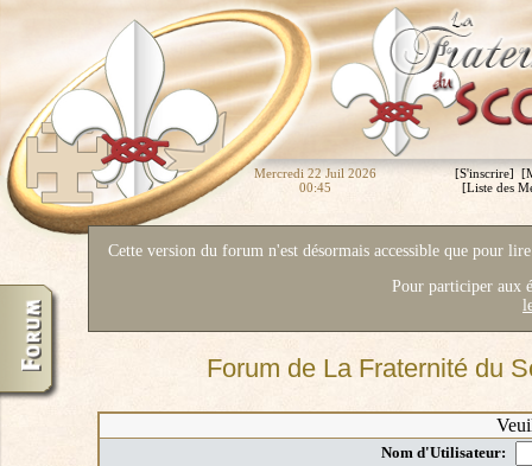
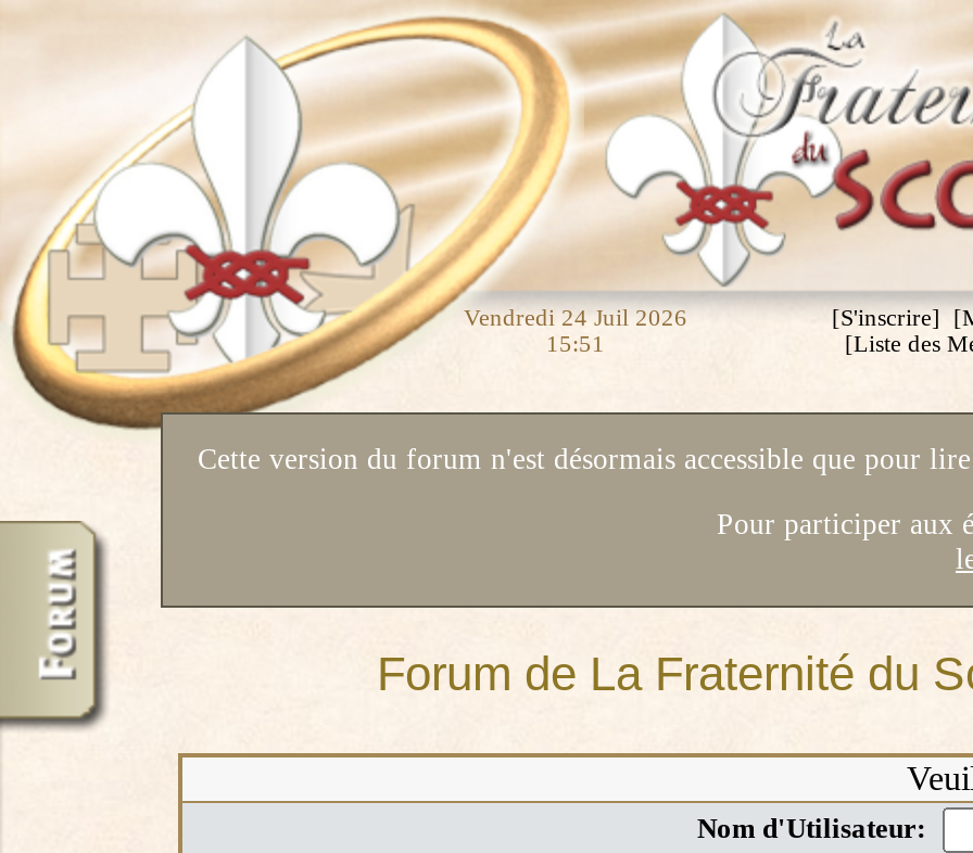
- Mercredi 22 Juil 2026
+ Vendredi 24 Juil 2026

- 00:45
+ 15:51
